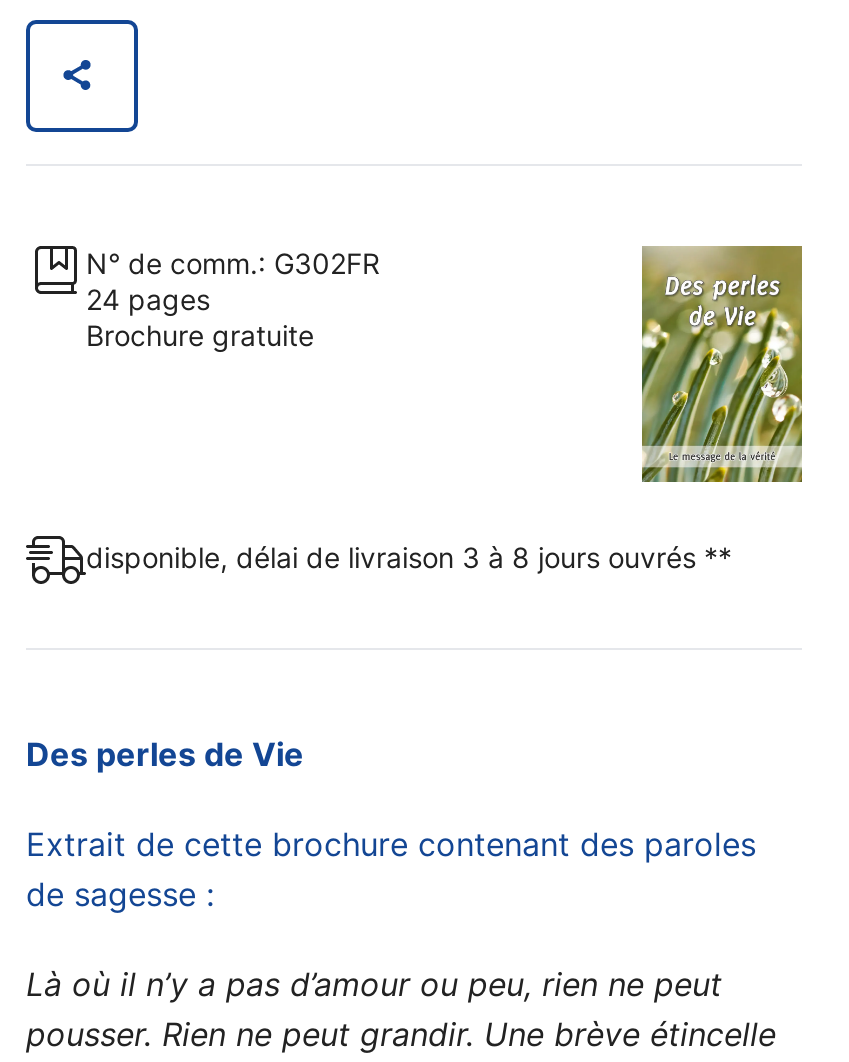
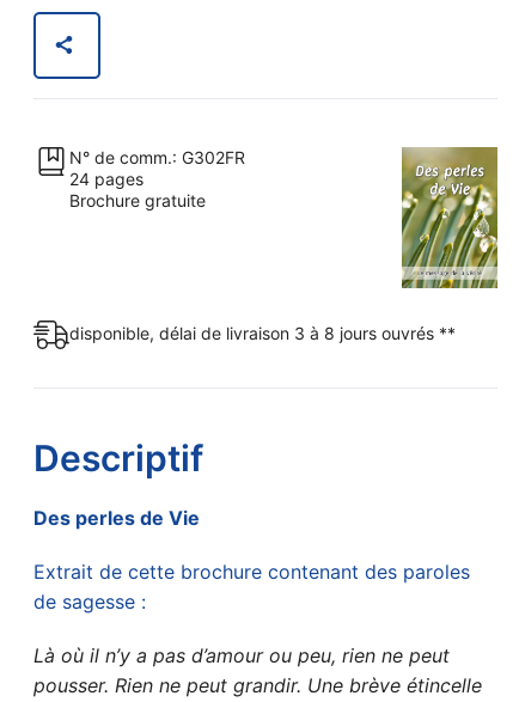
+ Descriptif
